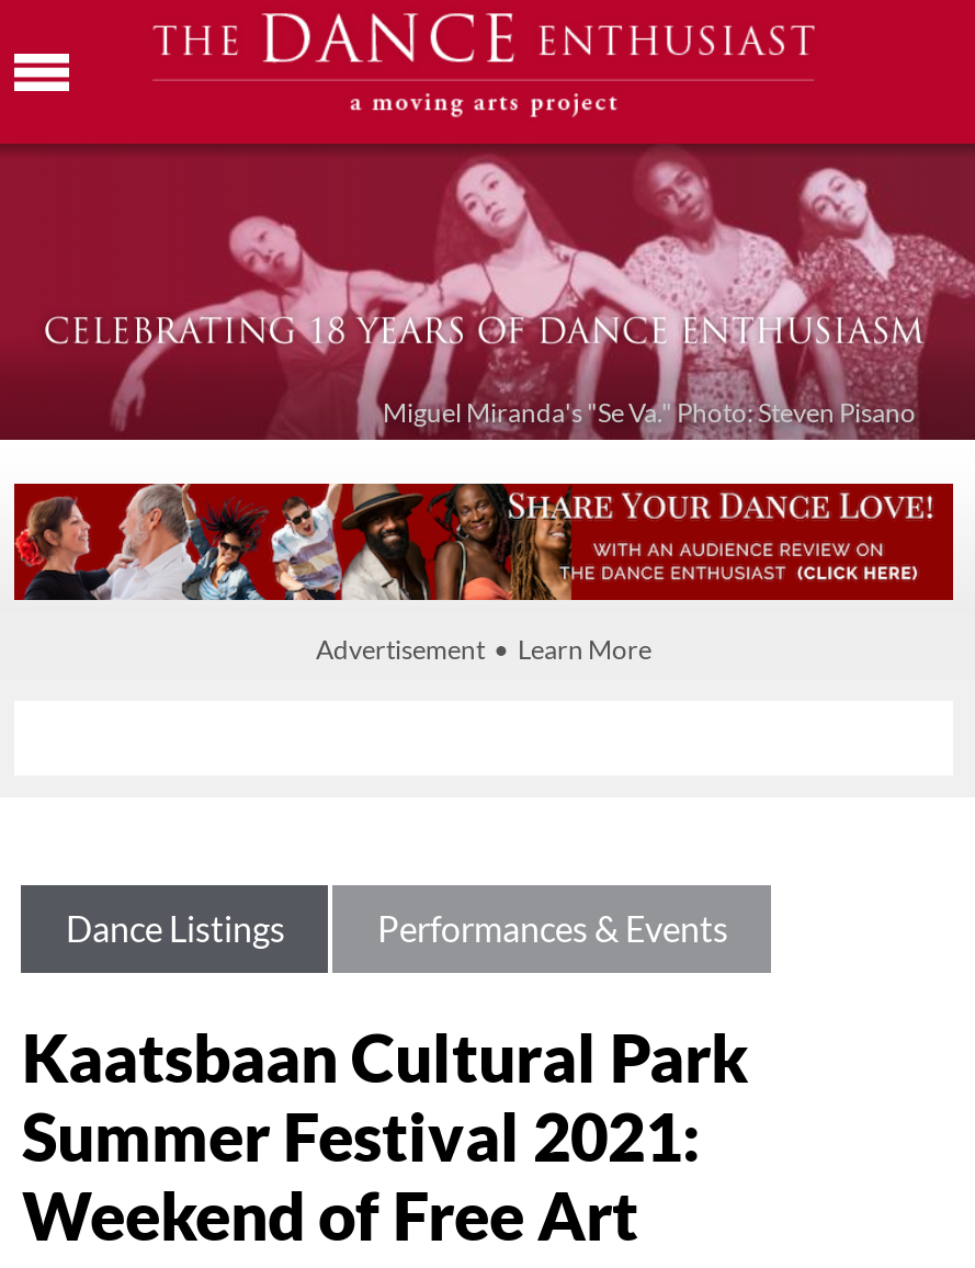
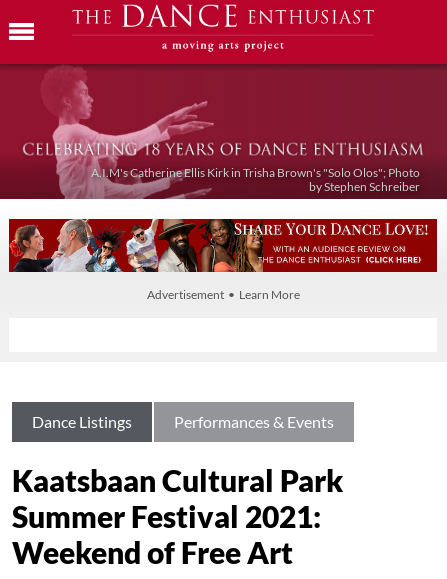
- [image]
- Miguel Miranda's "Se Va." Photo: Steven Pisano
+ [image]
+ A.I.M's Catherine Ellis Kirk in Trisha Brown's "Solo Olos"; Photo
+ by Stephen Schreiber
